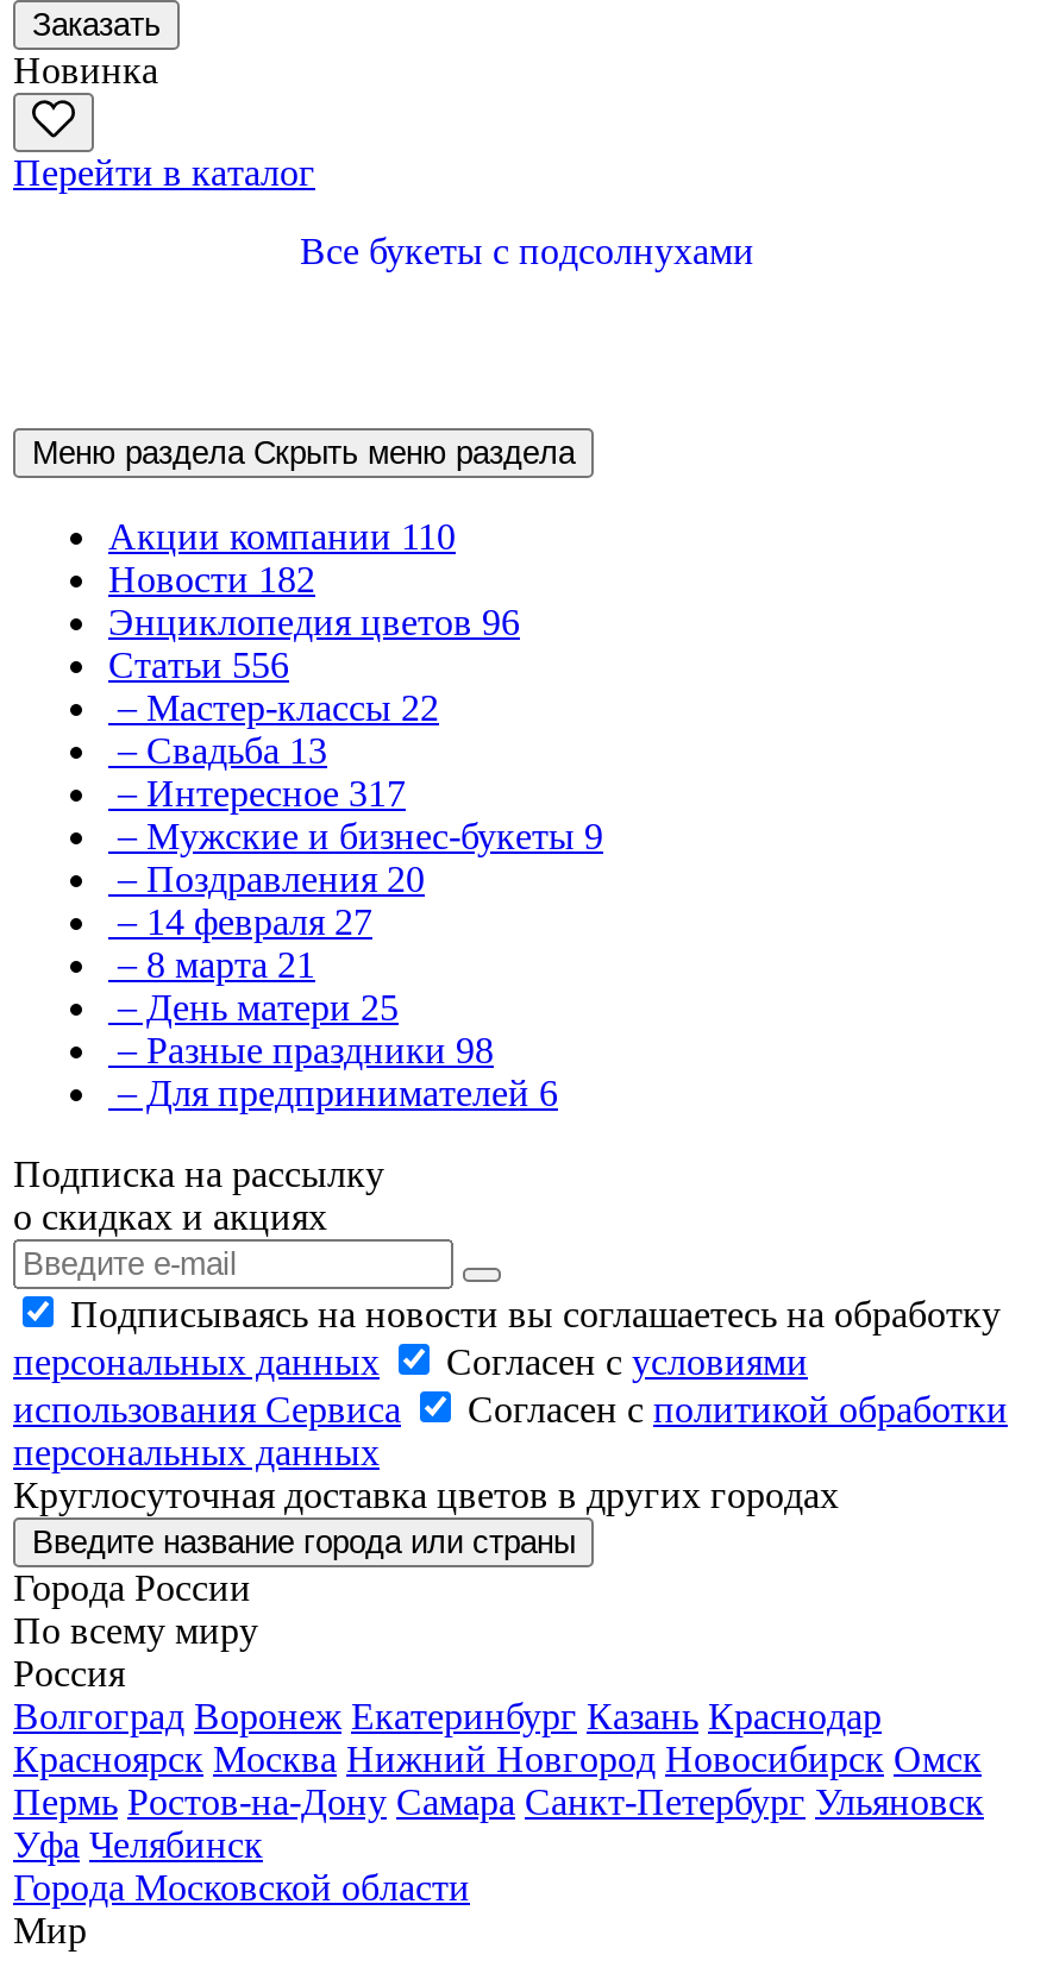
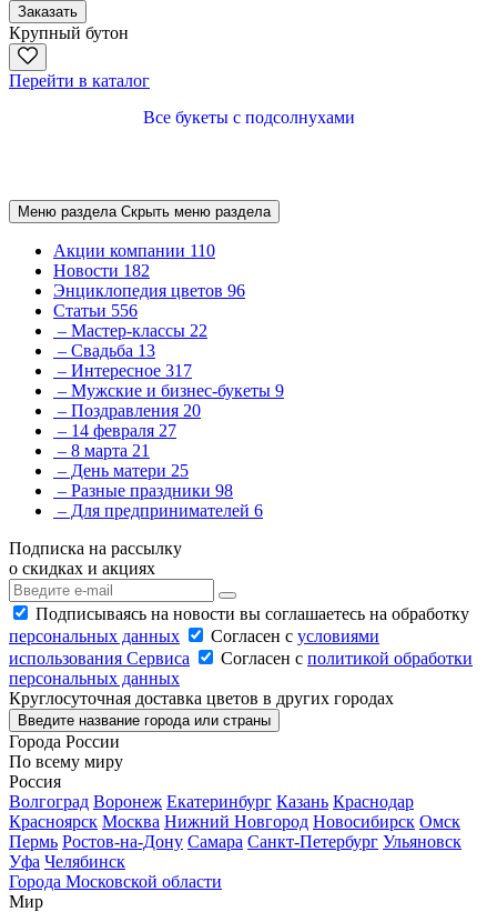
- Новинка
+ Крупный бутон
